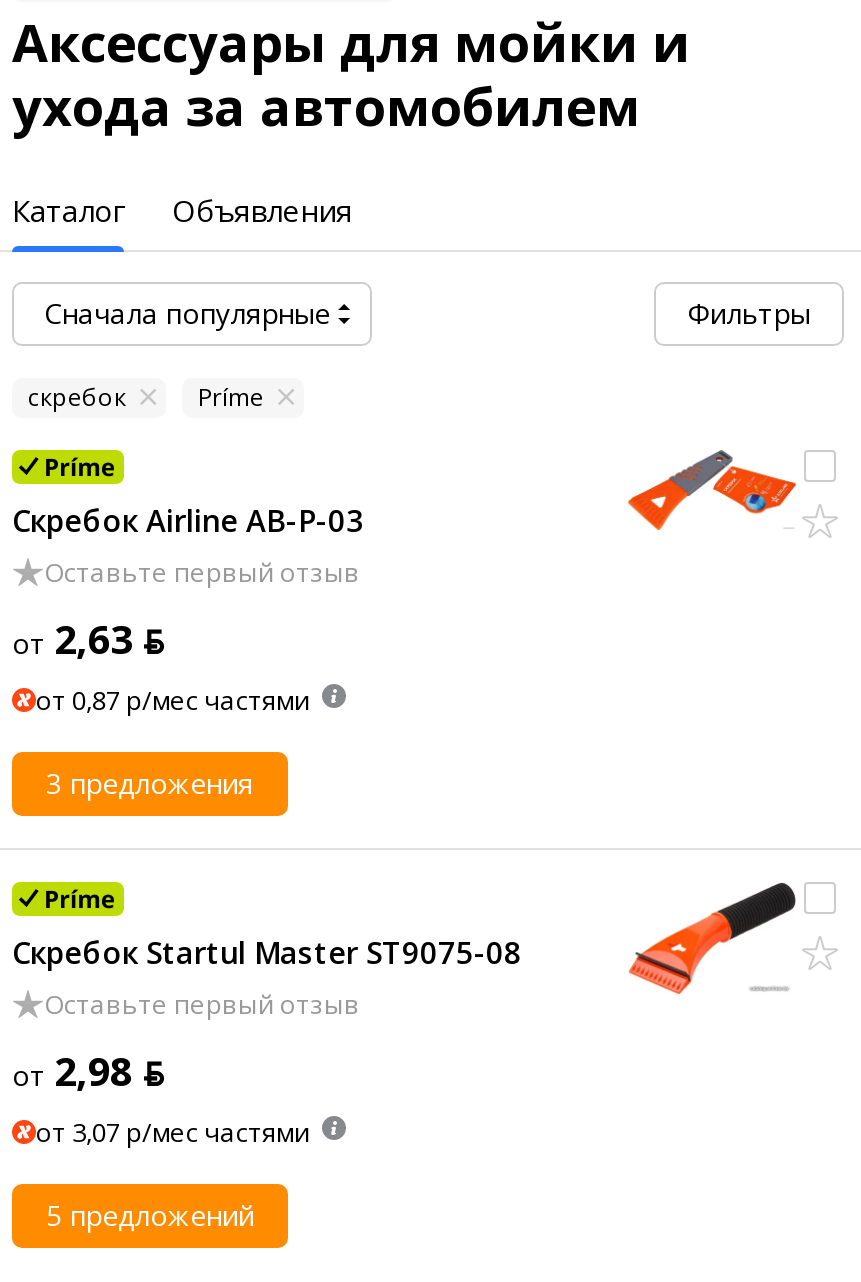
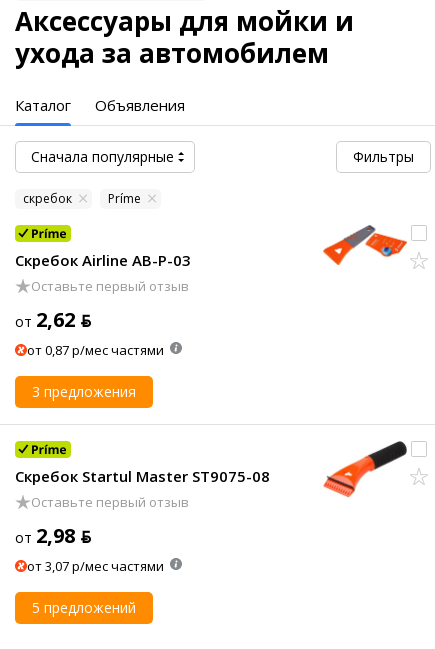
- от 2,63 ƃ
+ от 2,62 ƃ
